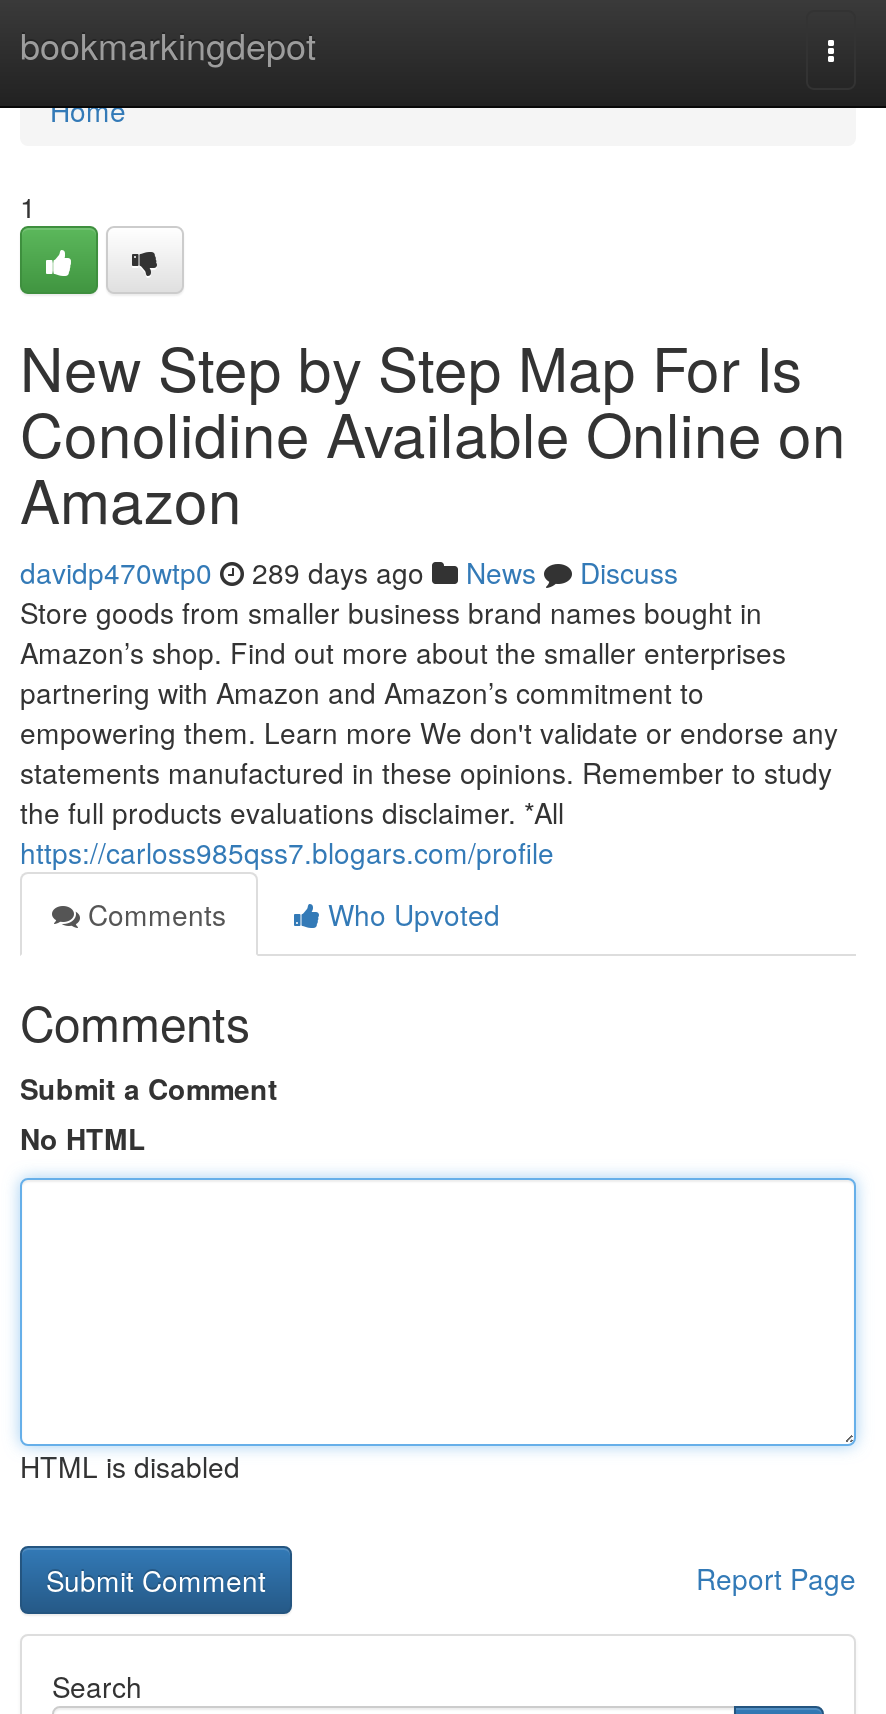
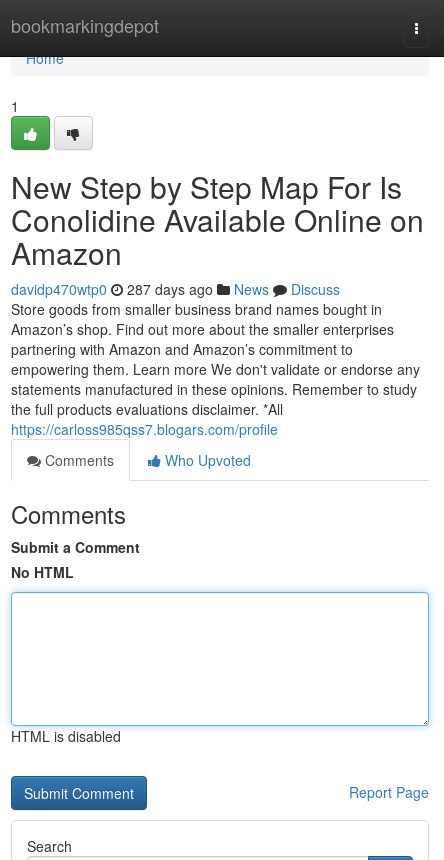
- davidp470wtp0 289 days ago News Discuss
+ davidp470wtp0 287 days ago News Discuss
